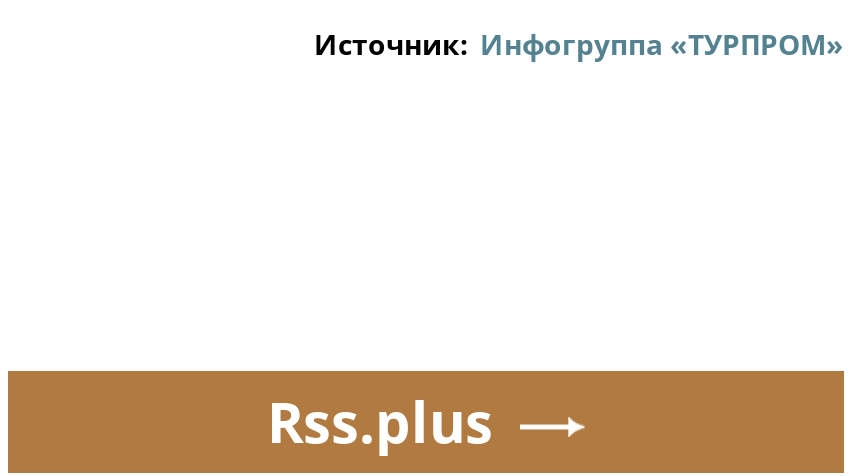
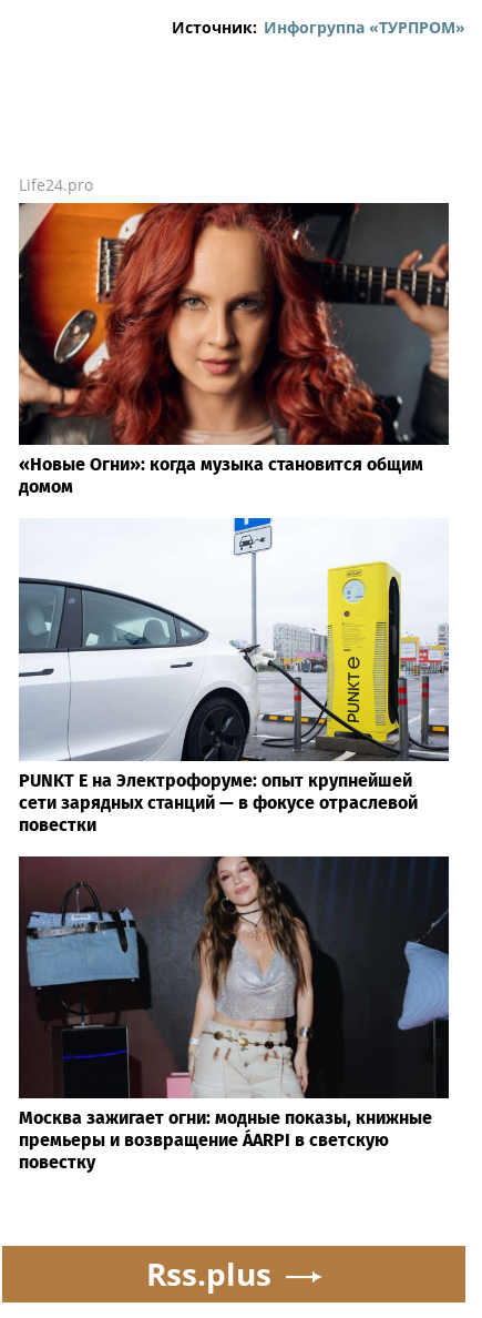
+ [image]
+ «Новые Огни»: когда музыка становится общим
+ домом

+ [image]
+ PUNKT E на Электрофоруме: опыт крупнейшей
+ сети зарядных станций — в фокусе отраслевой
+ повестки

+ [image]
+ Москва зажигает огни: модные показы, книжные
+ премьеры и возвращение ÁARPI в светскую
+ повестку

+ Life24.pro
